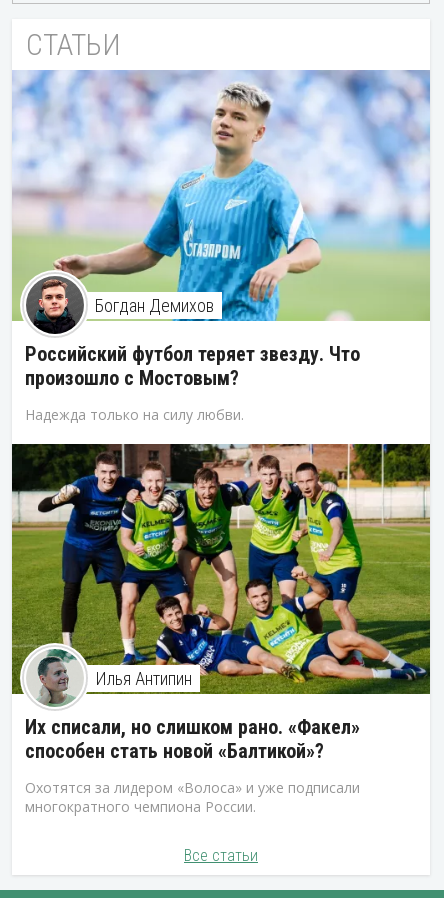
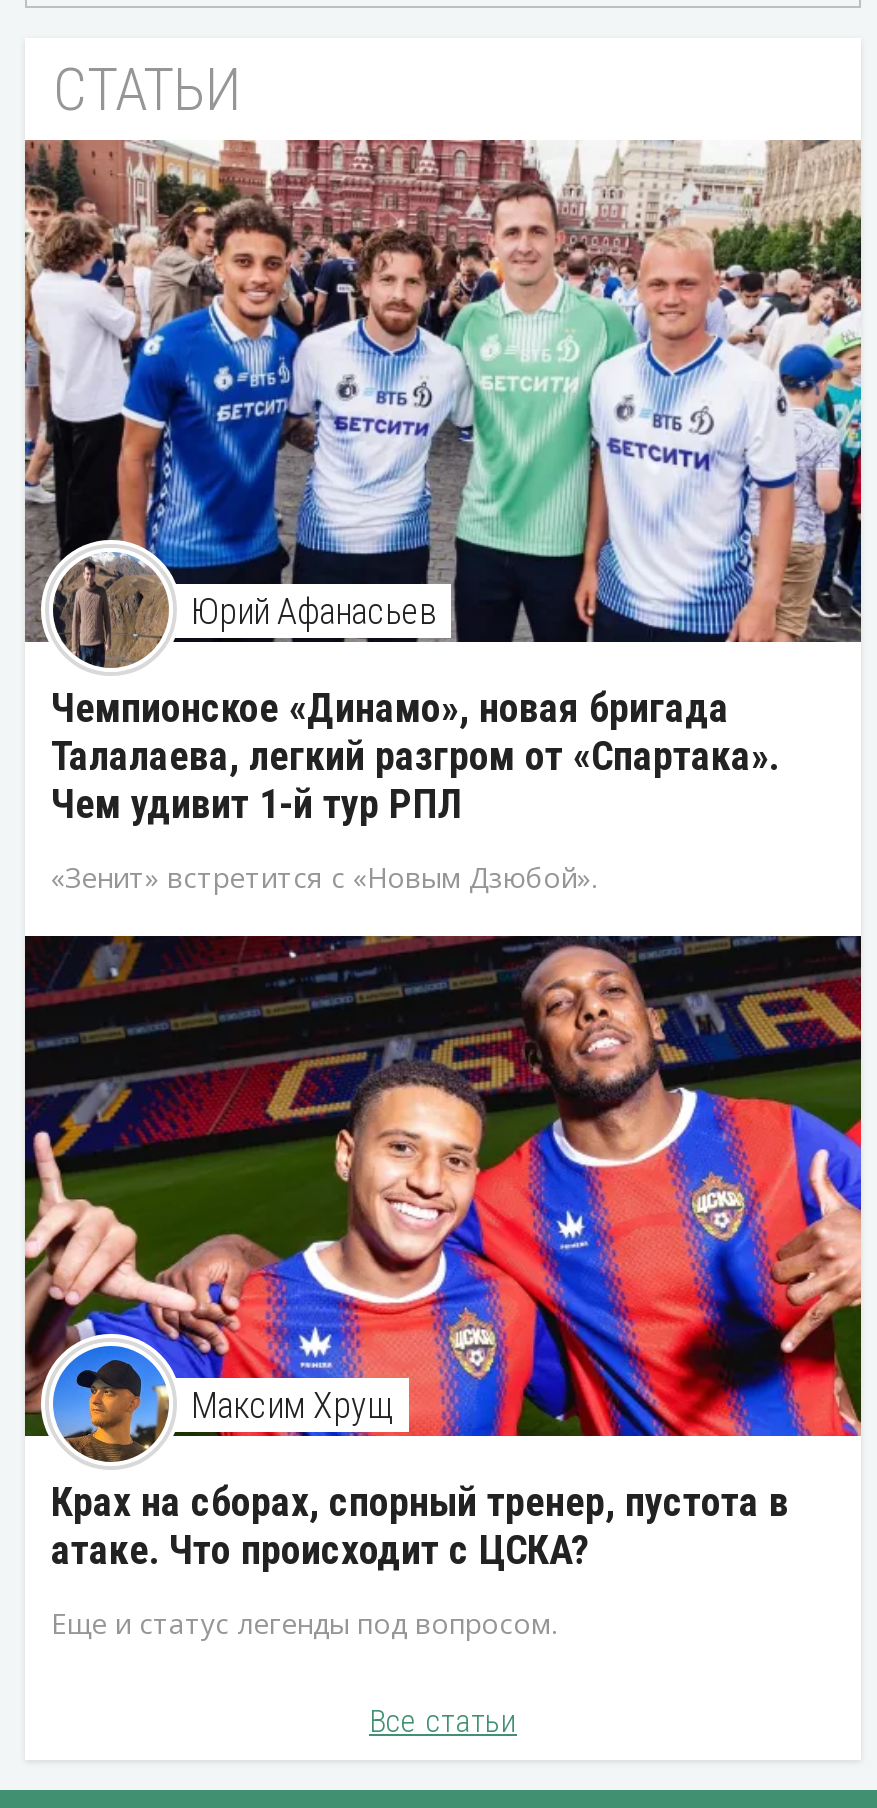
- [image]
- Богдан Демихов
+ [image]
+ Юрий Афанасьев

- Российский футбол теряет звезду. Что
- произошло с Мостовым?
+ Чемпионское «Динамо», новая бригада
+ Талалаева, легкий разгром от «Спартака».
+ Чем удивит 1-й тур РПЛ

- Надежда только на силу любви.
+ «Зенит» встретится с «Новым Дзюбой».

- [image]
- Илья Антипин
+ [image]
+ Максим Хрущ

- Их списали, но слишком рано. «Факел»
- способен стать новой «Балтикой»?
+ Крах на сборах, спорный тренер, пустота в
+ атаке. Что происходит с ЦСКА?

- Охотятся за лидером «Волоса» и уже подписали
- многократного чемпиона России.
+ Еще и статус легенды под вопросом.
